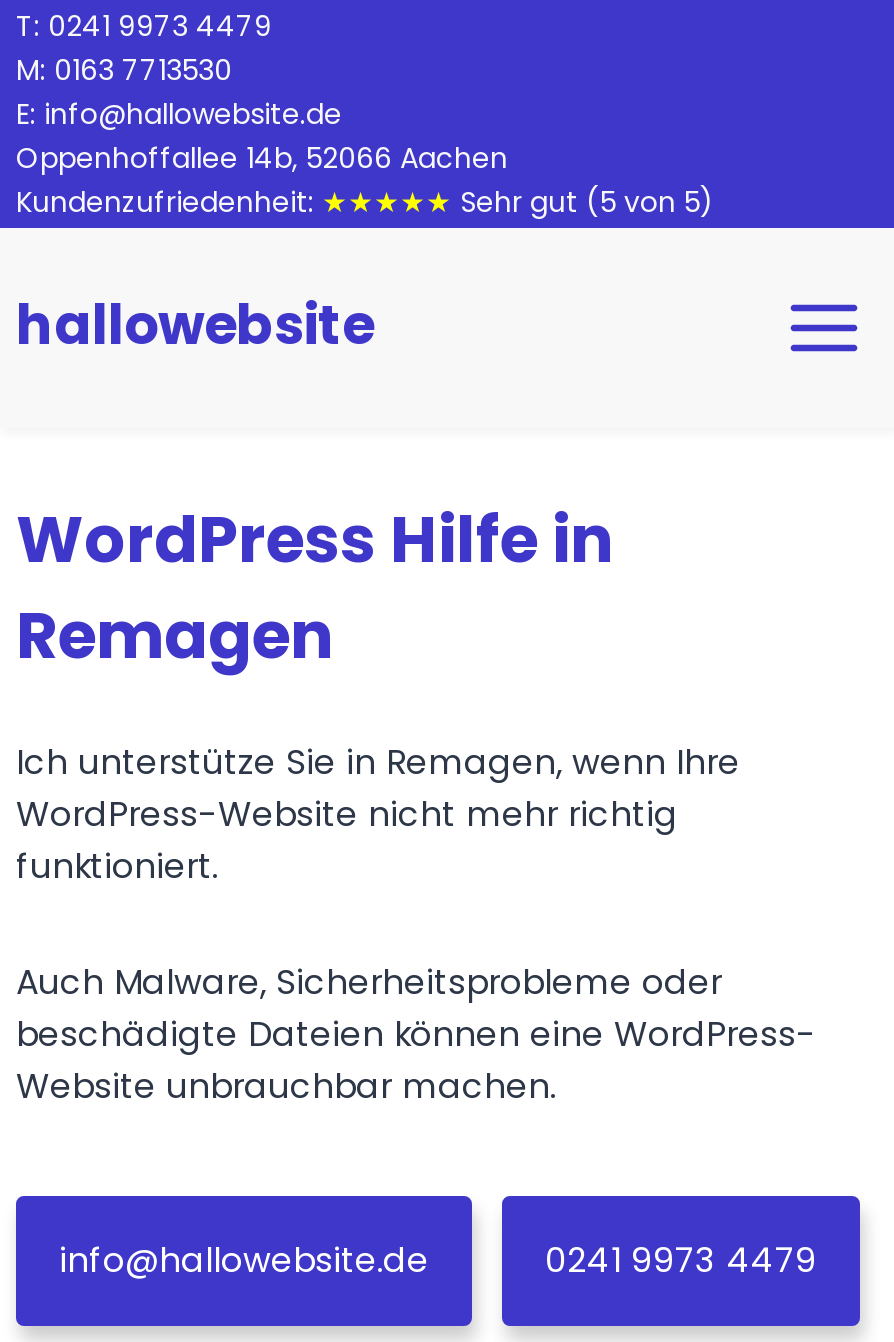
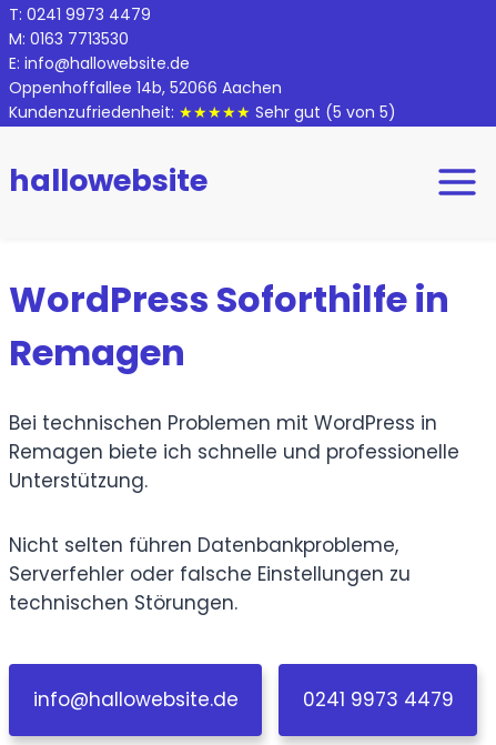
- WordPress Hilfe in
+ WordPress Soforthilfe in

- Ich unterstütze Sie in Remagen, wenn Ihre
- WordPress-Website nicht mehr richtig
- funktioniert.
+ Bei technischen Problemen mit WordPress in
+ Remagen biete ich schnelle und professionelle
+ Unterstützung.

- Auch Malware, Sicherheitsprobleme oder
- beschädigte Dateien können eine WordPress-
- Website unbrauchbar machen.
+ Nicht selten führen Datenbankprobleme,
+ Serverfehler oder falsche Einstellungen zu
+ technischen Störungen.
